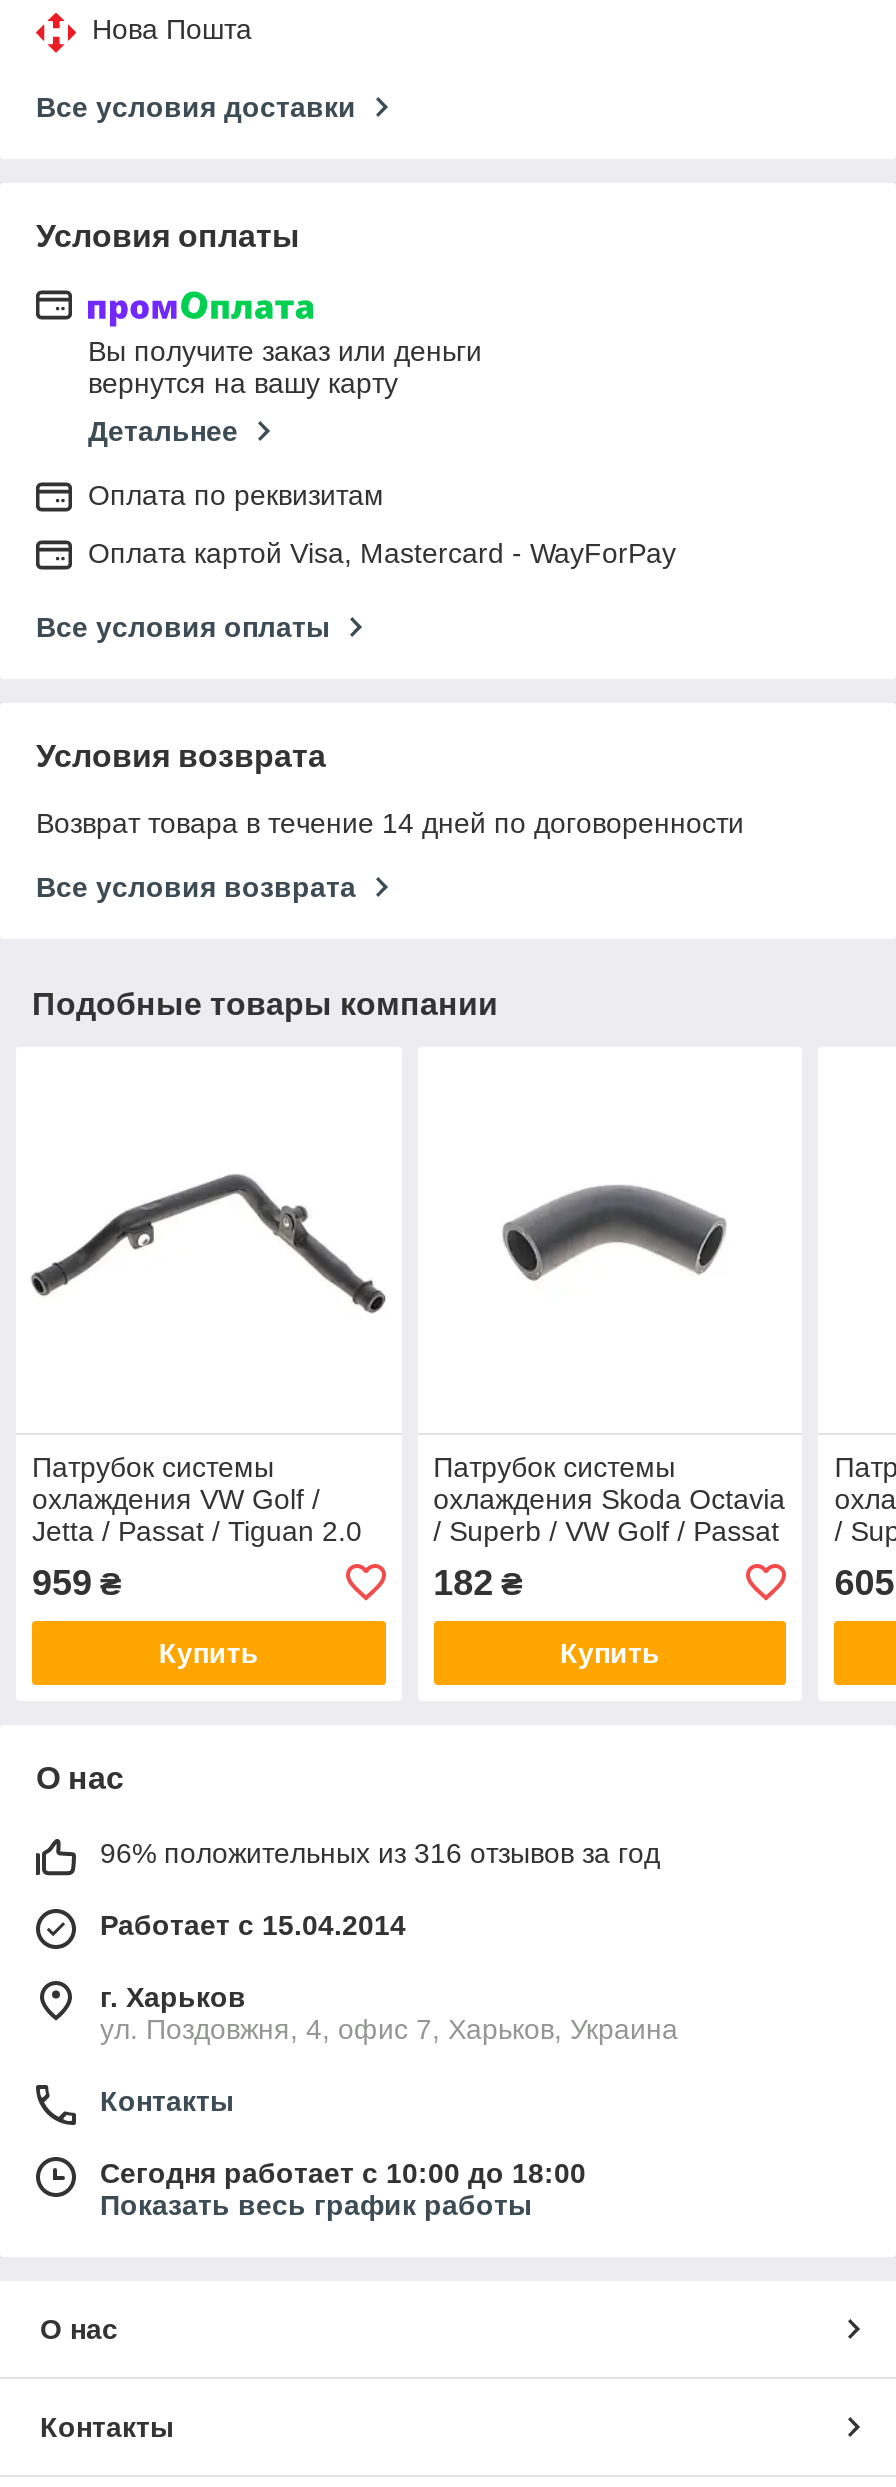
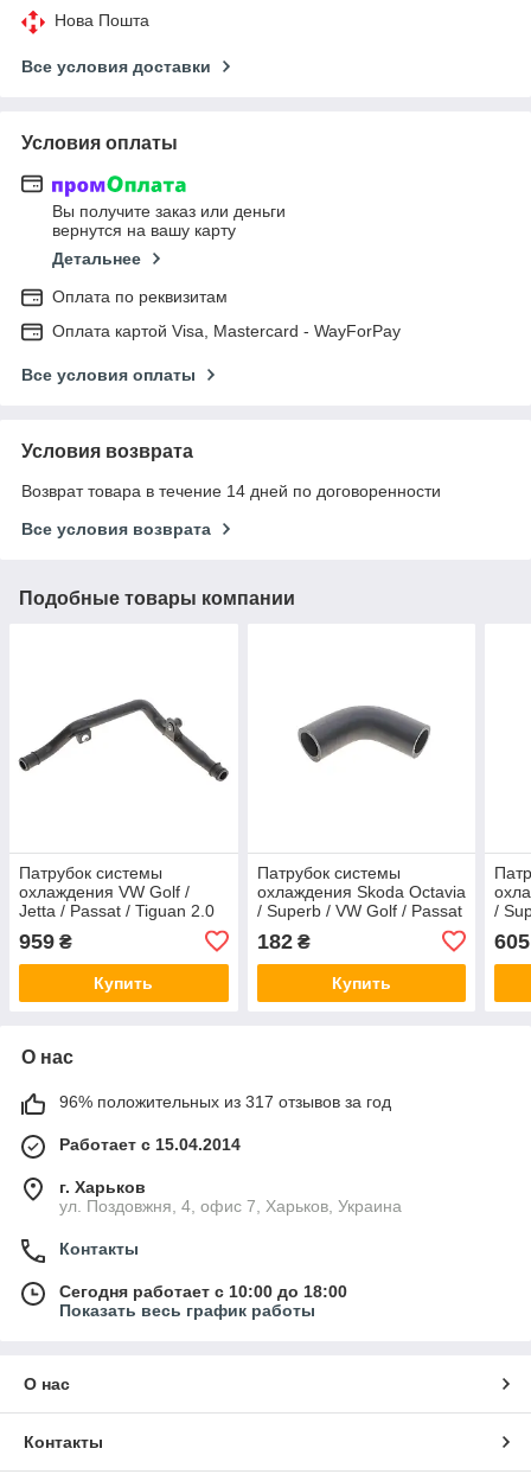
- 96% положительных из 316 отзывов за год
+ 96% положительных из 317 отзывов за год
